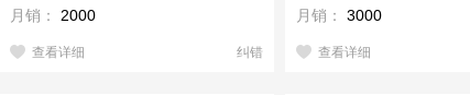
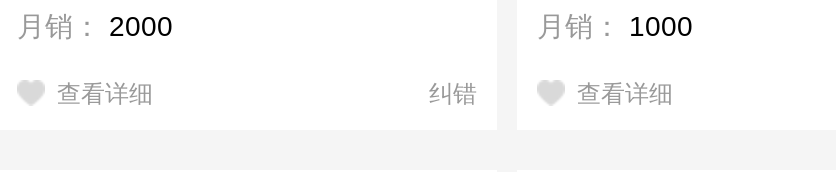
- 月销：3000
+ 月销：1000
